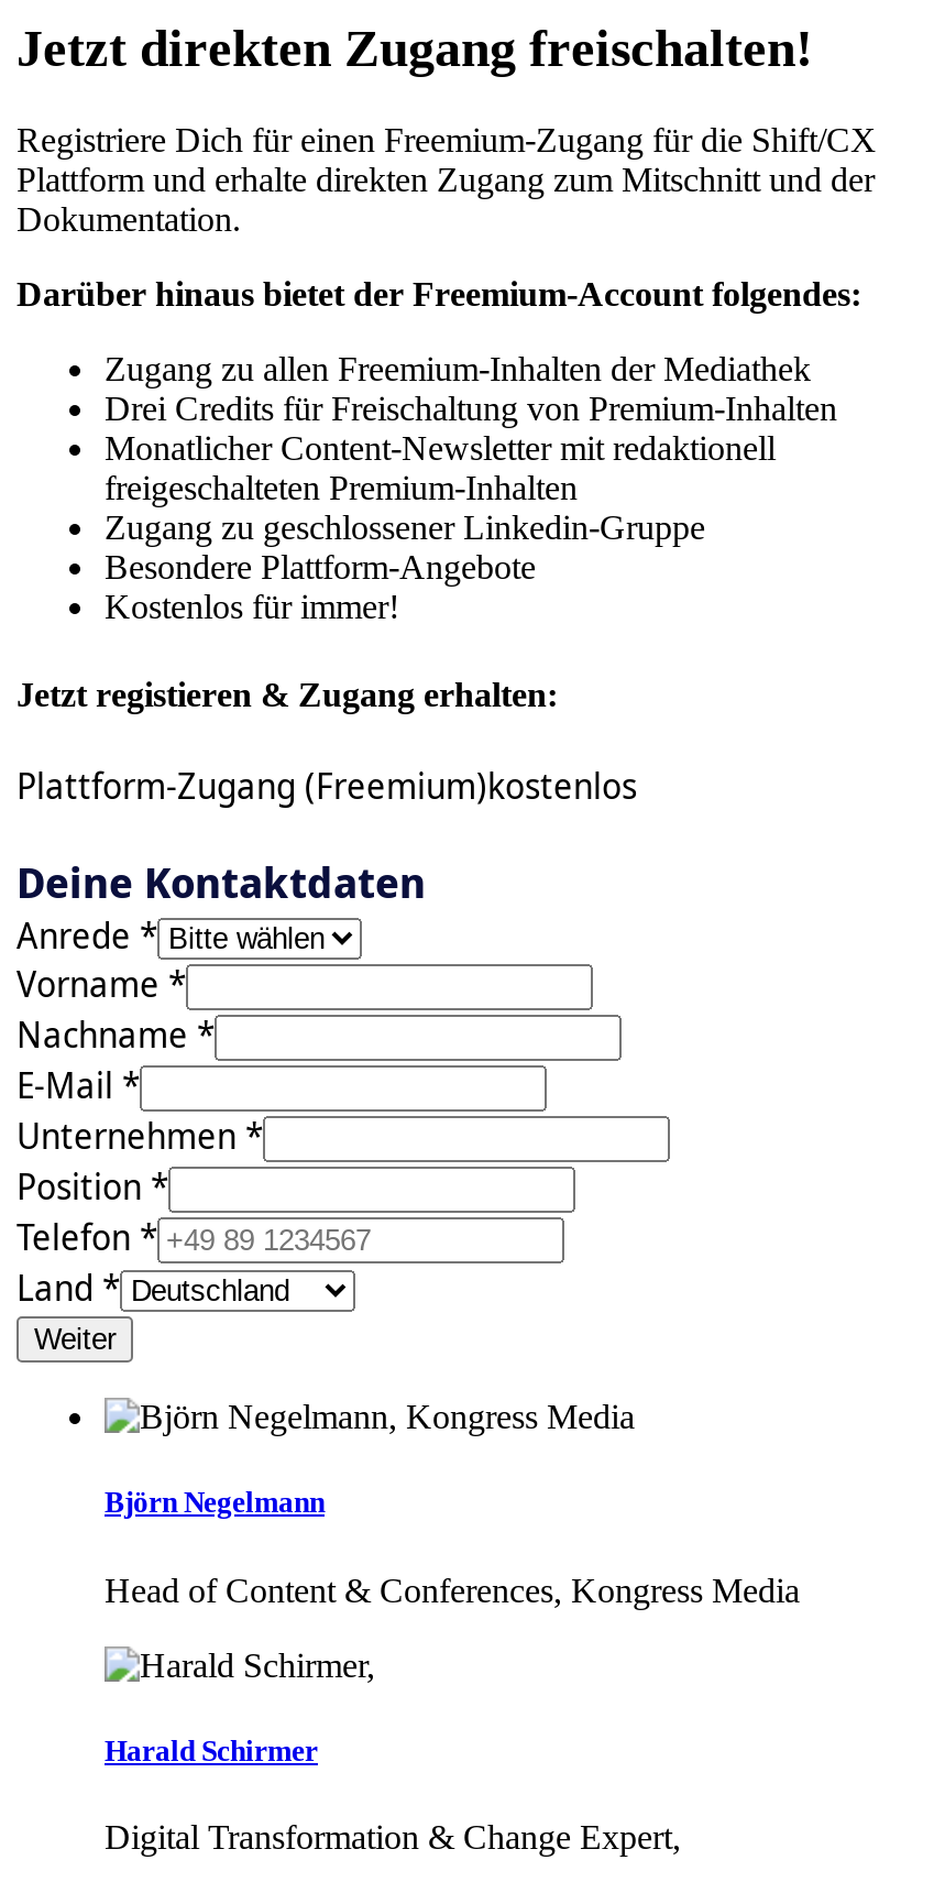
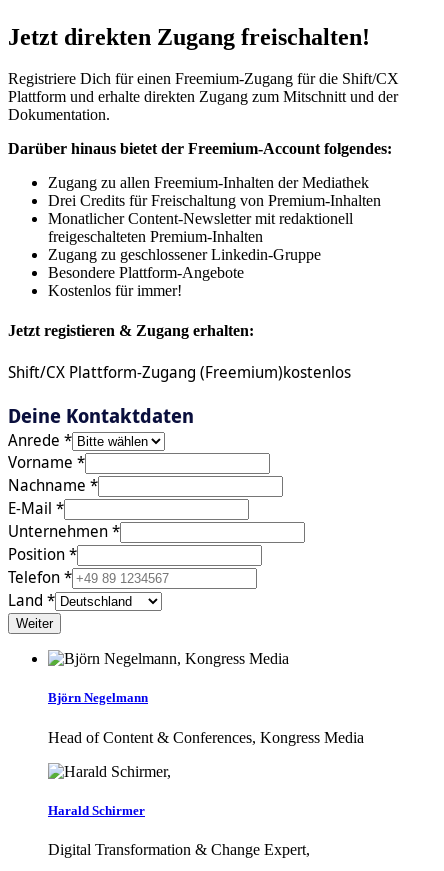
- Plattform-Zugang (Freemium)kostenlos
+ Shift/CX Plattform-Zugang (Freemium)kostenlos
